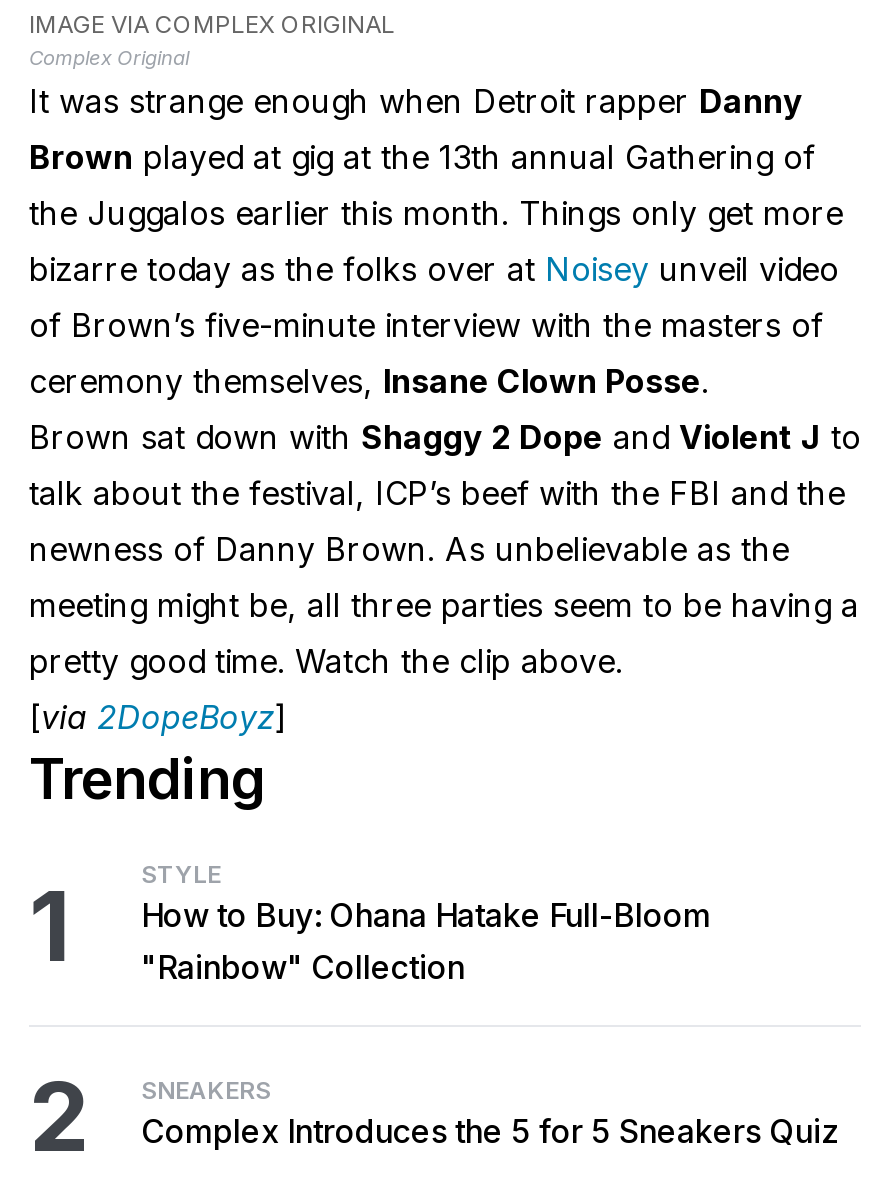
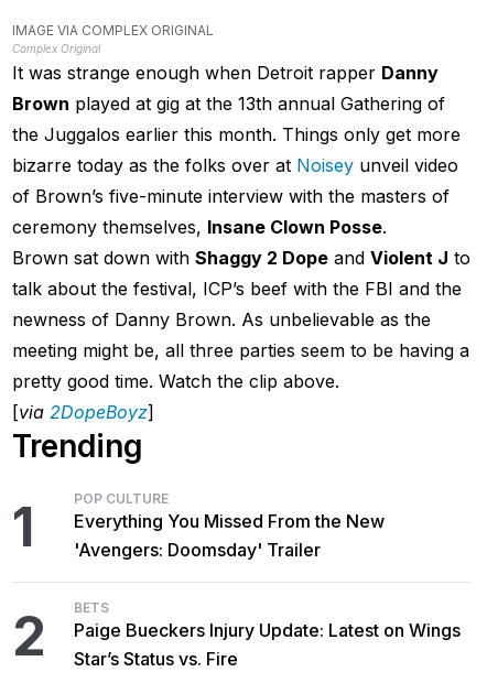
- STYLE
- How to Buy: Ohana Hatake Full-Bloom
- "Rainbow" Collection
+ POP CULTURE
+ Everything You Missed From the New
+ 'Avengers: Doomsday' Trailer

- SNEAKERS
- Complex Introduces the 5 for 5 Sneakers Quiz
+ BETS
+ Paige Bueckers Injury Update: Latest on Wings
+ Star’s Status vs. Fire
